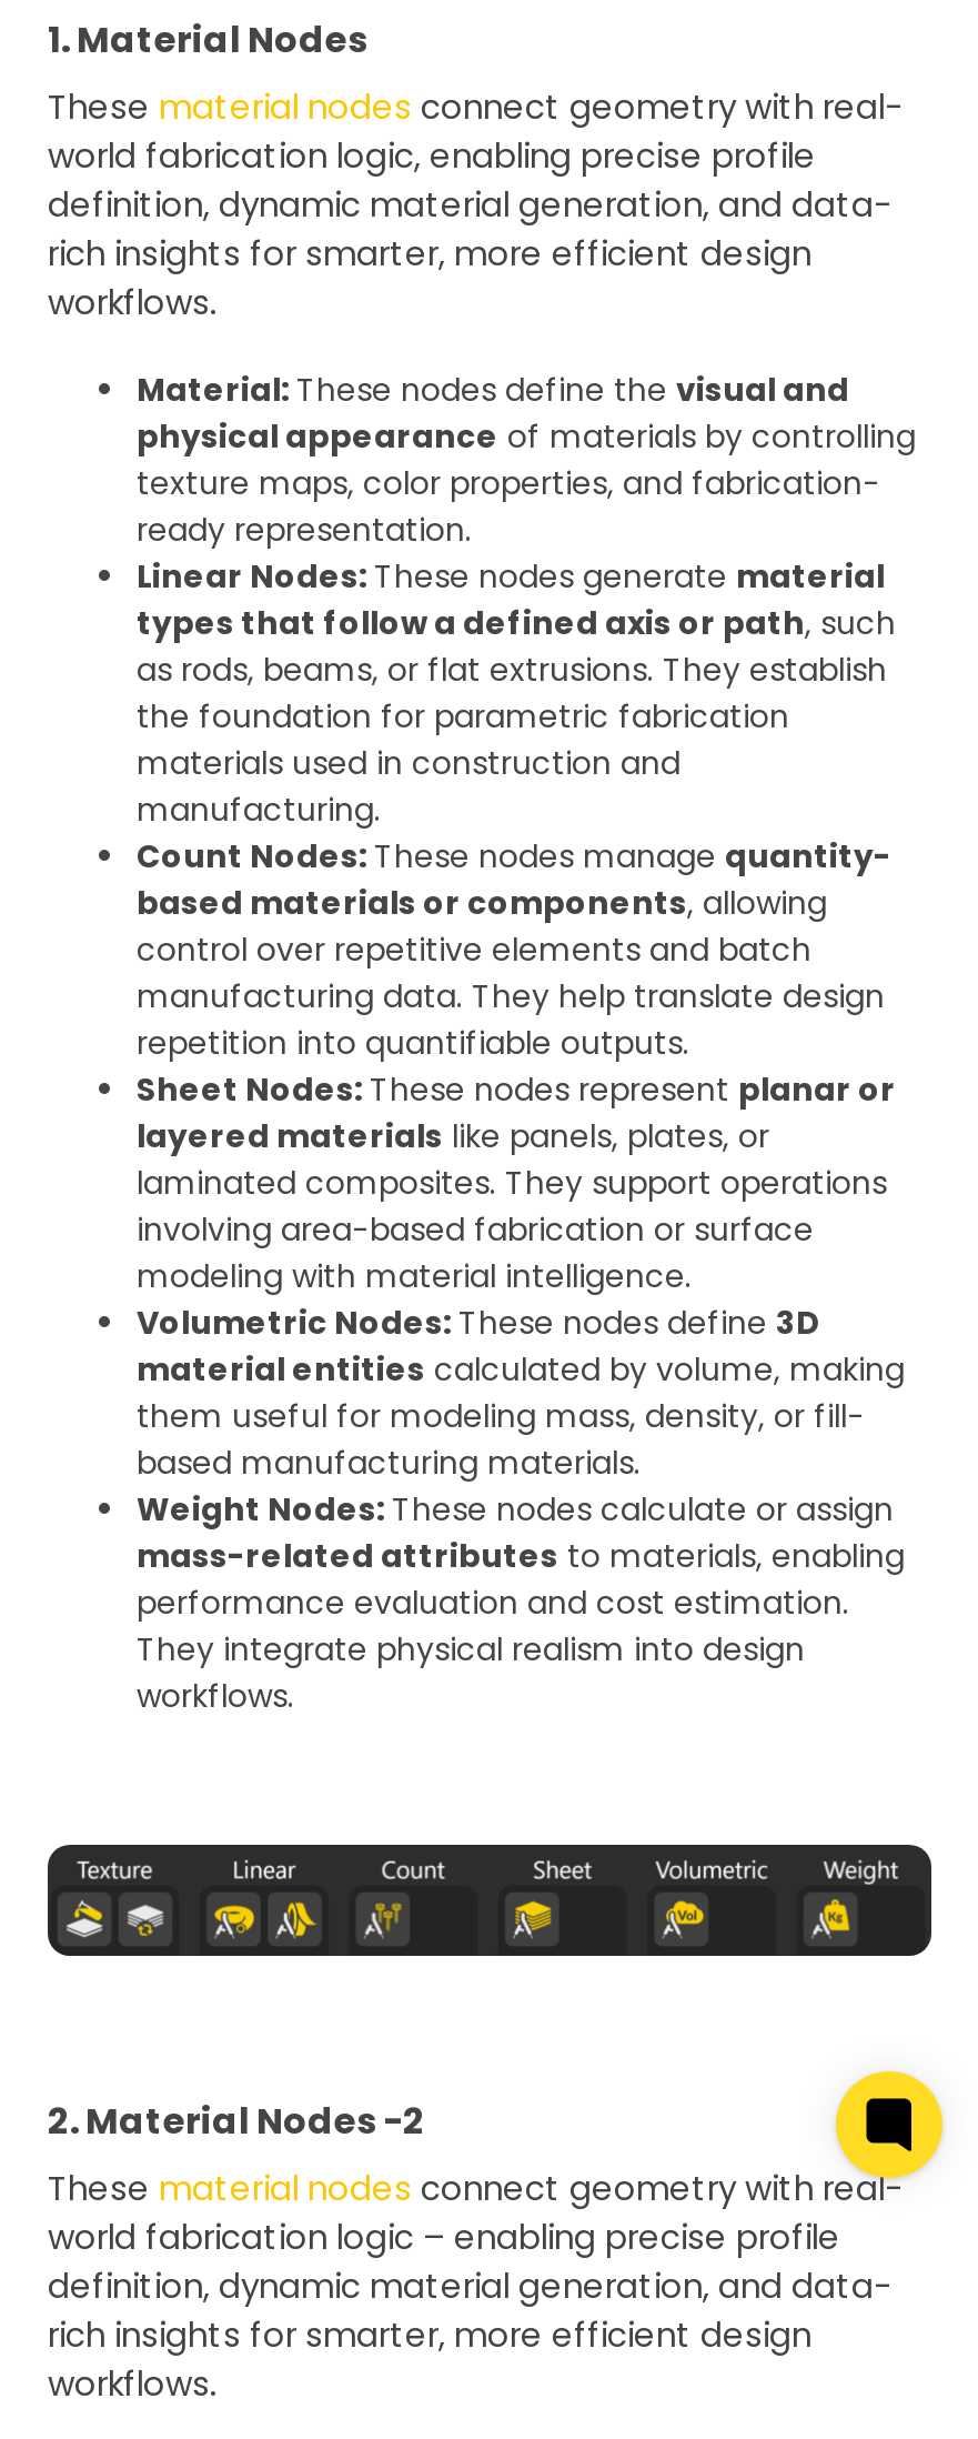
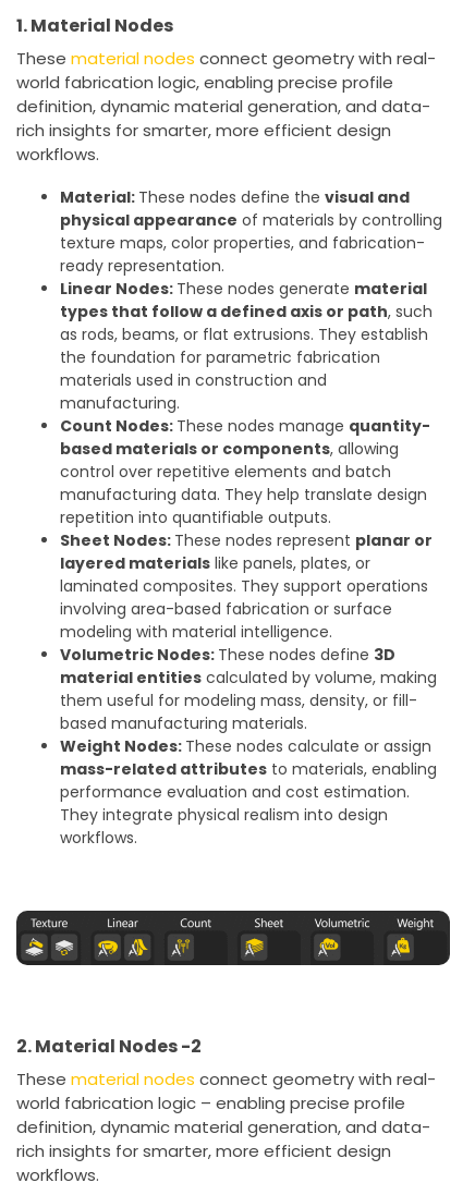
- [image]
